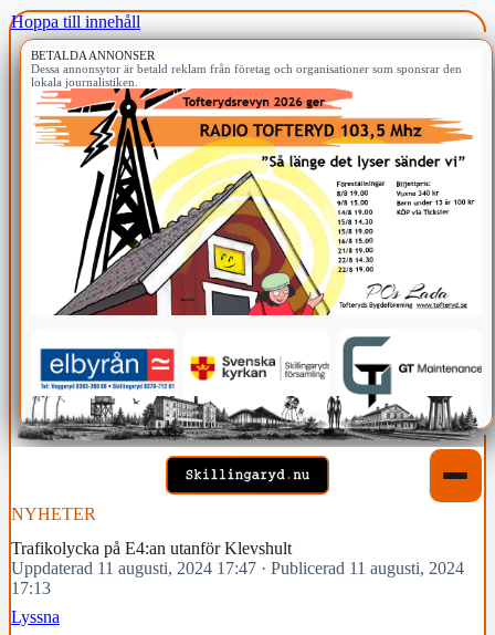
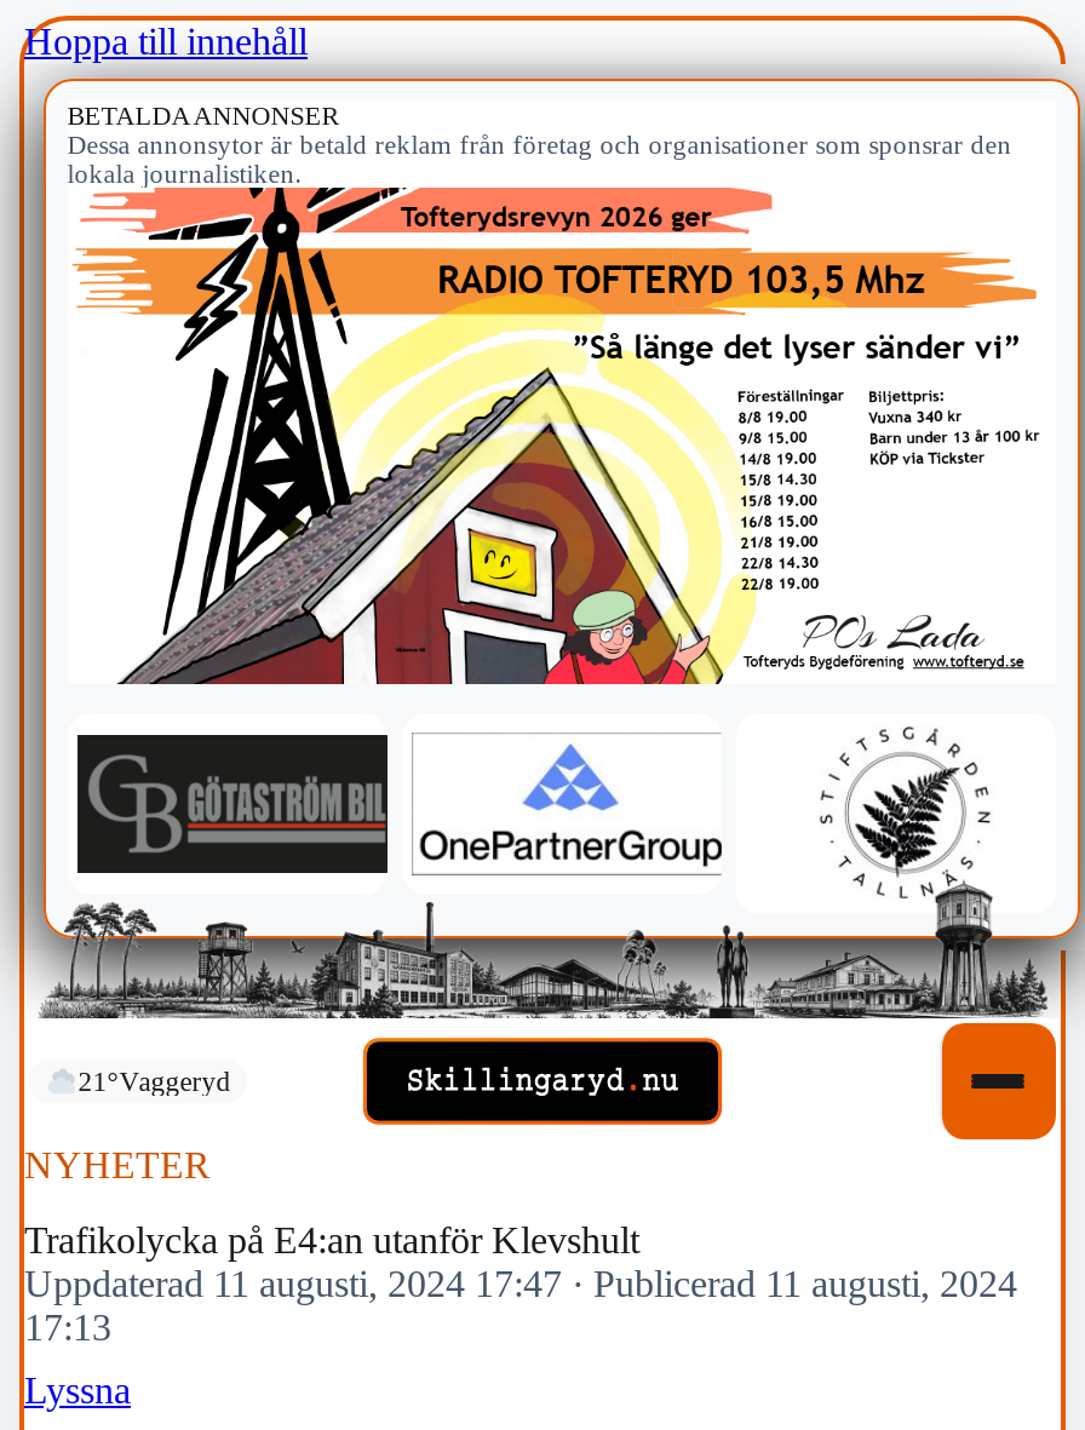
+ 21°Vaggeryd

- [image]
+ [image]
